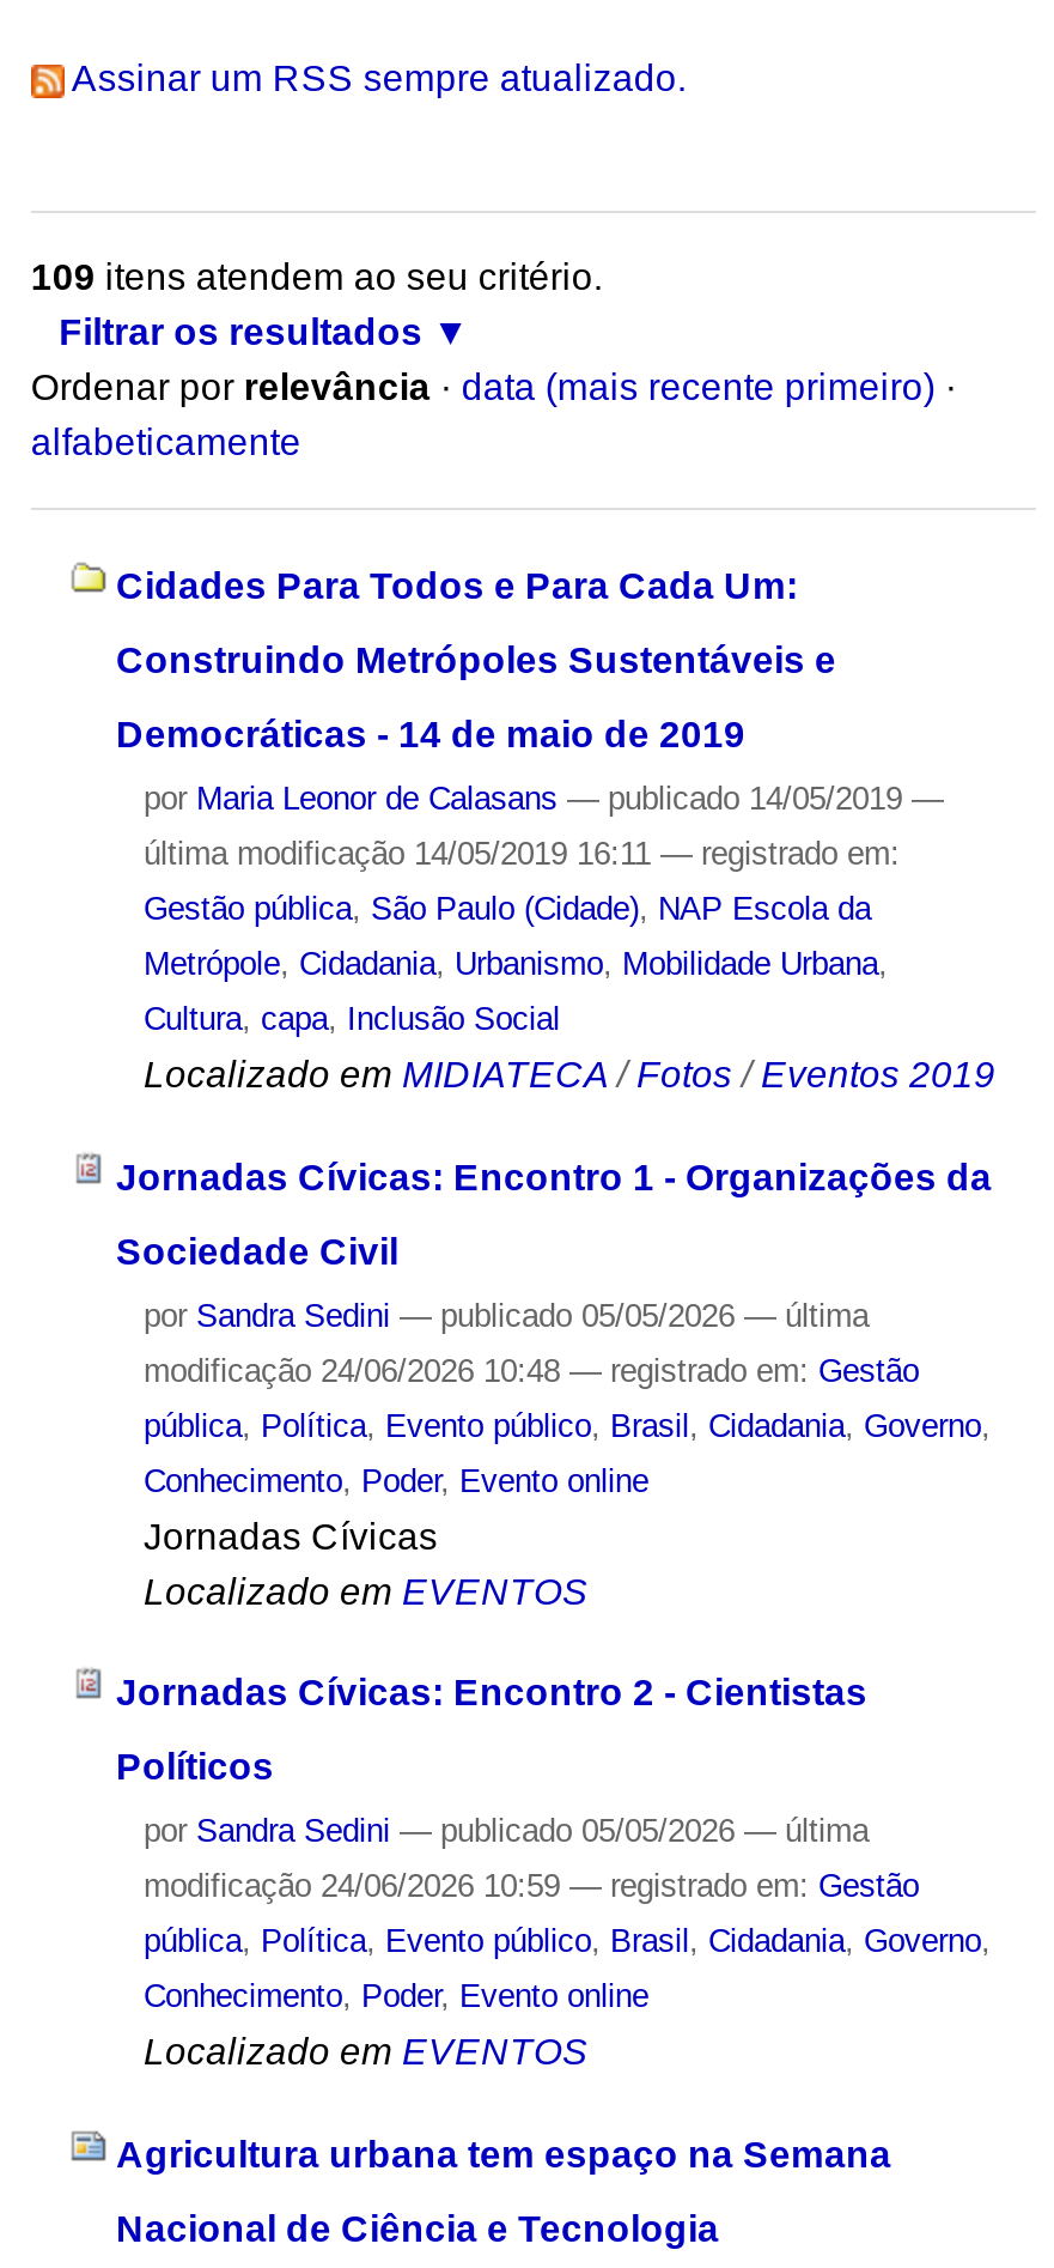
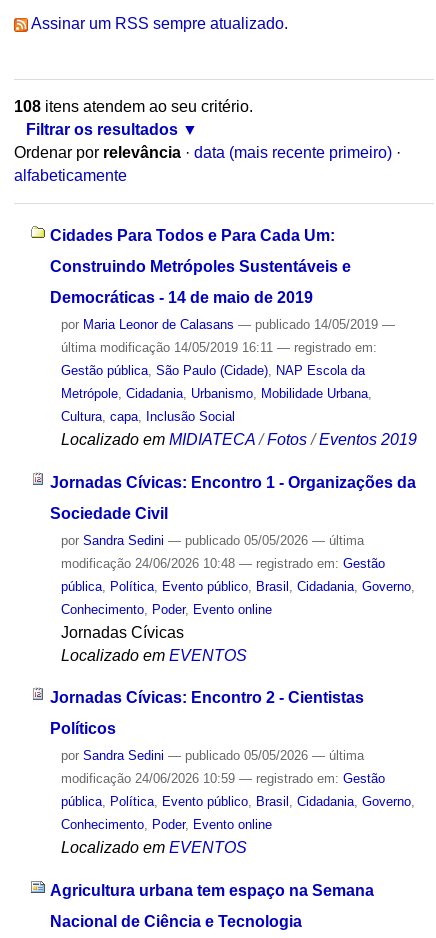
- 109 itens atendem ao seu critério.
+ 108 itens atendem ao seu critério.
